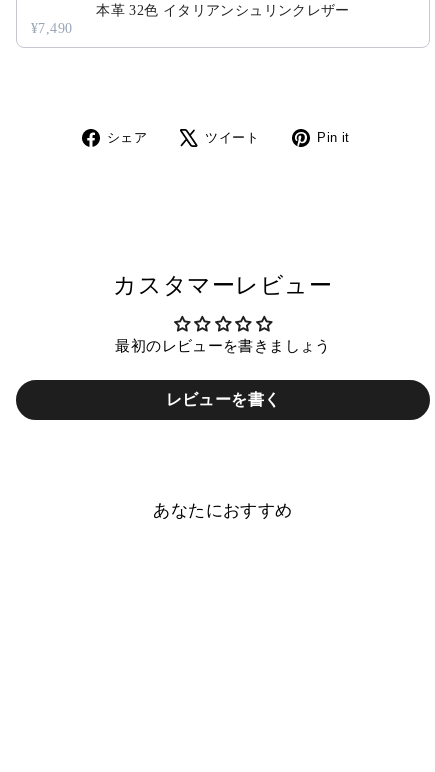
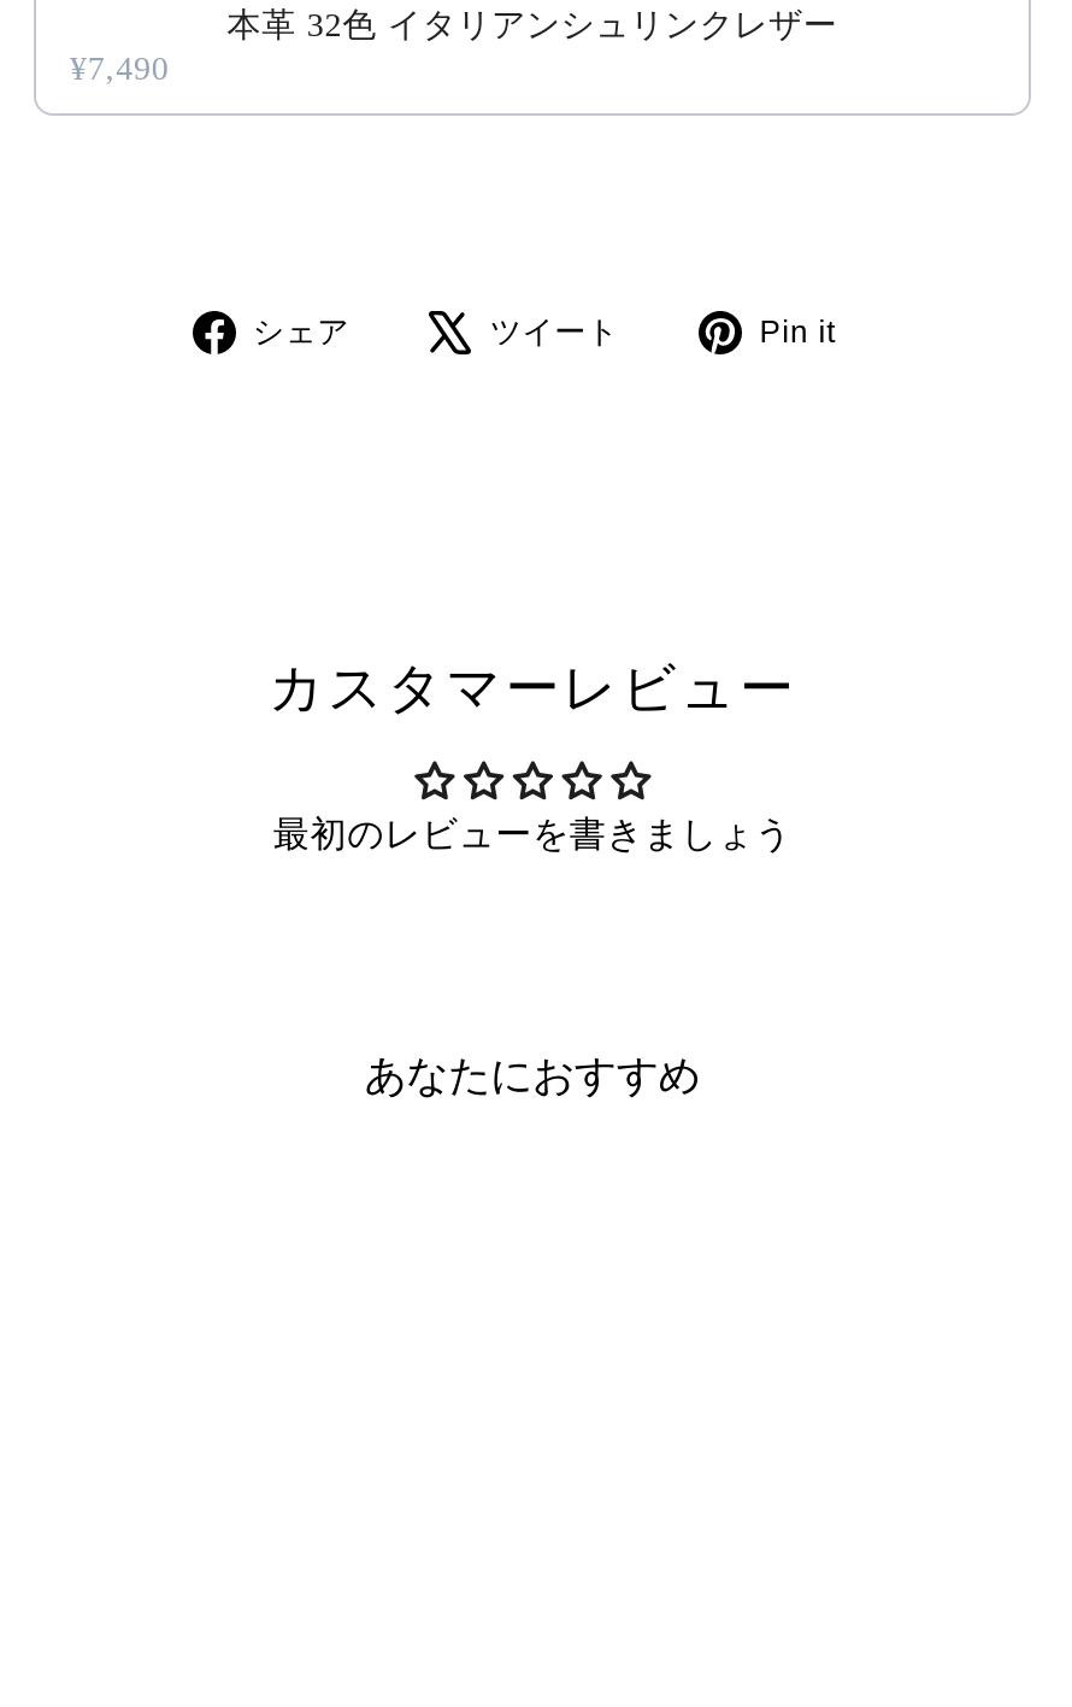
- レビューを書く
